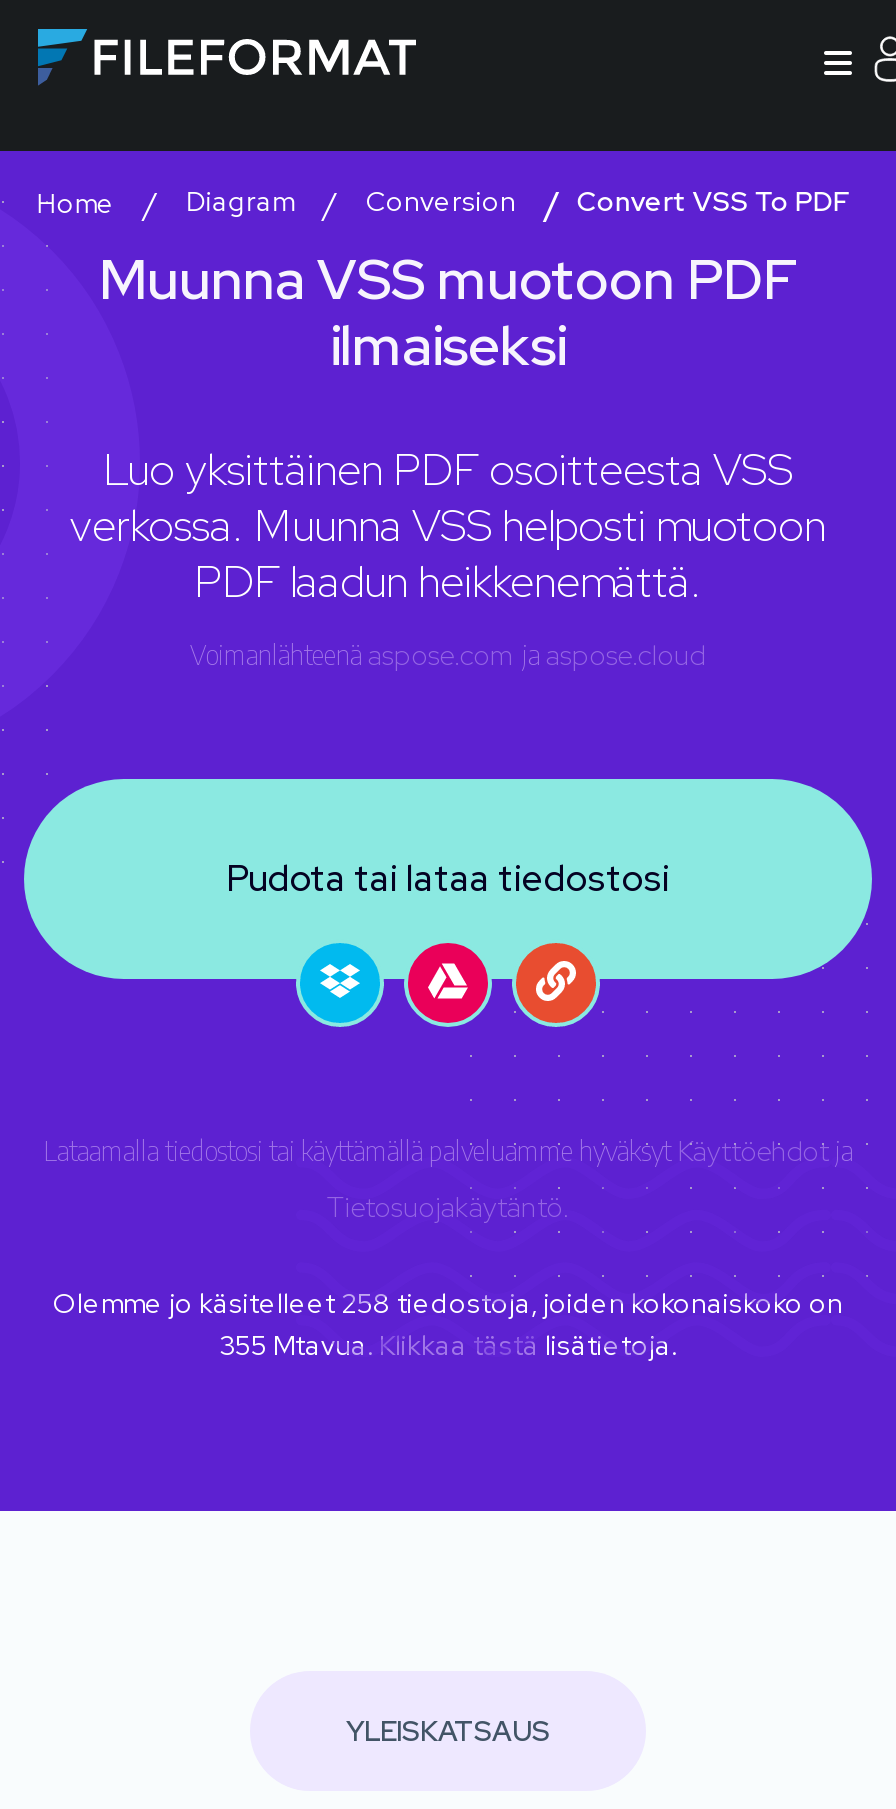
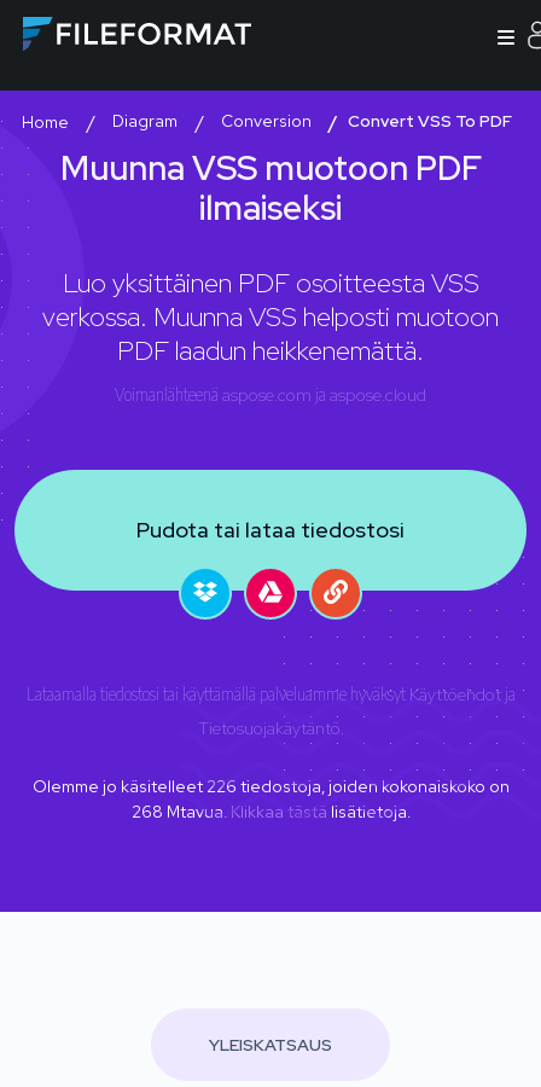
- Olemme jo käsitelleet 258 tiedostoja, joiden kokonaiskoko on
+ Olemme jo käsitelleet 226 tiedostoja, joiden kokonaiskoko on

- 355 Mtavua. Klikkaa tästä lisätietoja.
+ 268 Mtavua. Klikkaa tästä lisätietoja.
